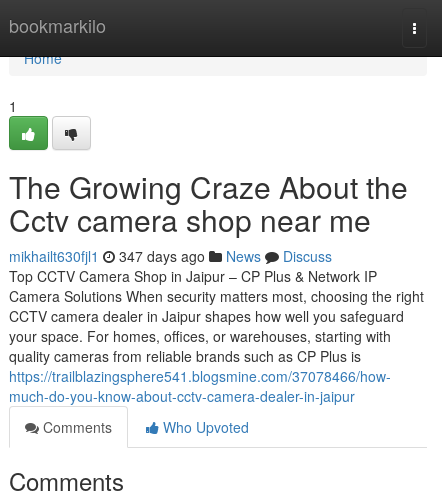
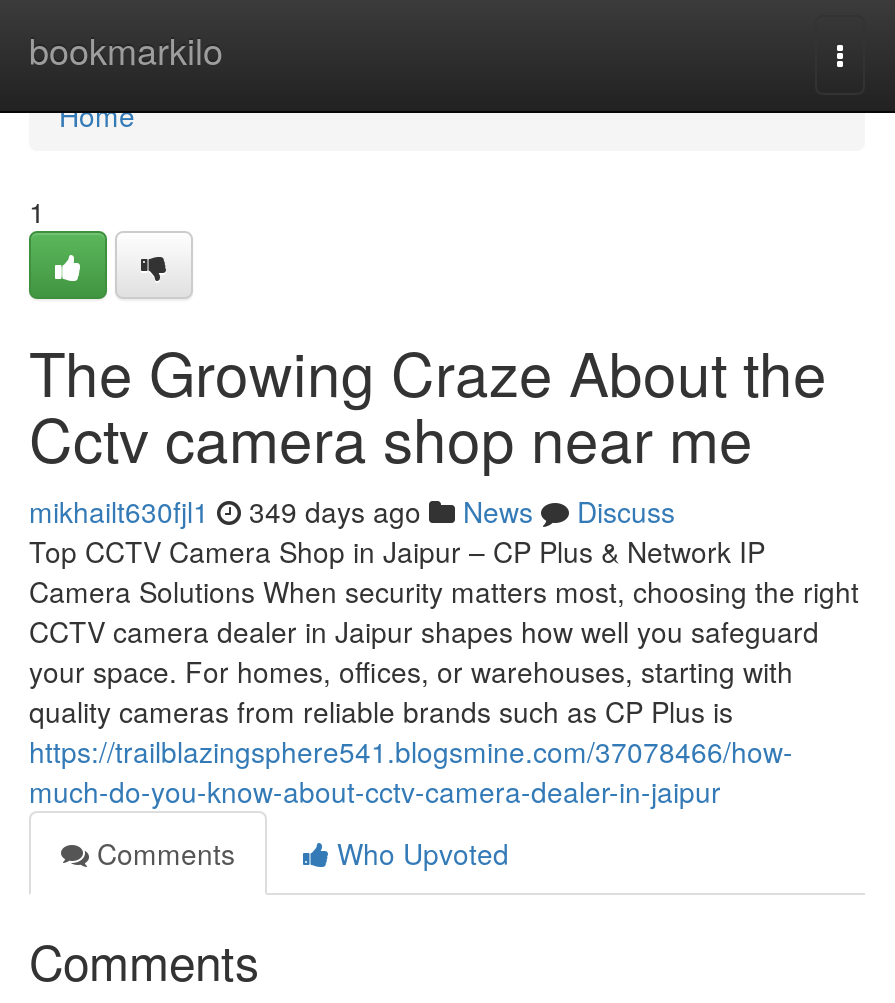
- mikhailt630fjl1 347 days ago News Discuss
+ mikhailt630fjl1 349 days ago News Discuss
